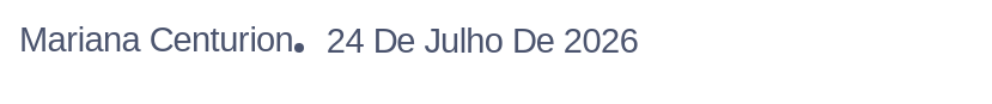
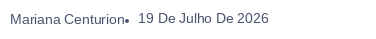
- Mariana Centurion 24 De Julho De 2026
+ Mariana Centurion 19 De Julho De 2026
